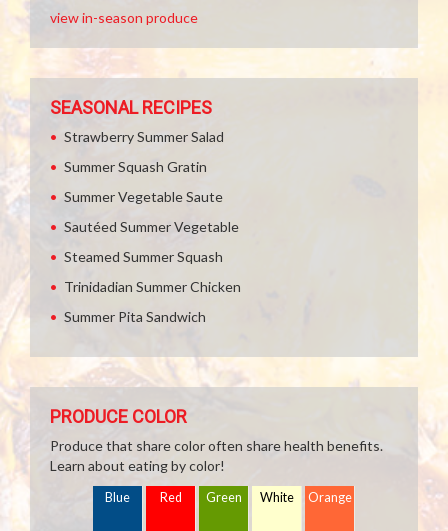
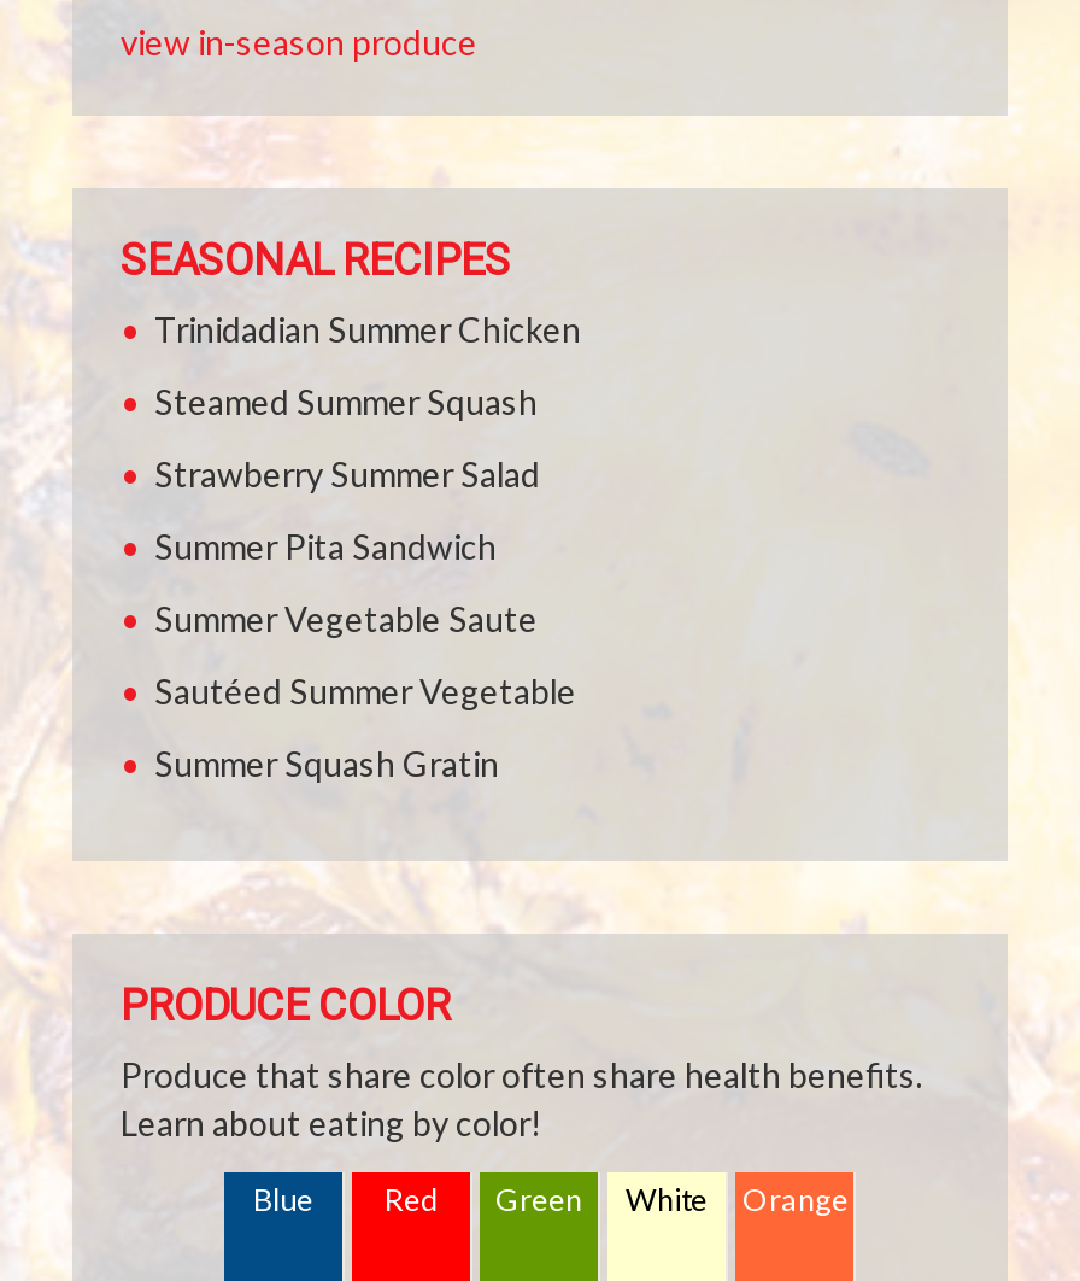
moved down: Strawberry Summer Salad

moved down: Summer Squash Gratin

moved down: Summer Vegetable Saute | Sautéed Summer Vegetable

moved up: Steamed Summer Squash | Trinidadian Summer Chicken

moved up: Summer Pita Sandwich
